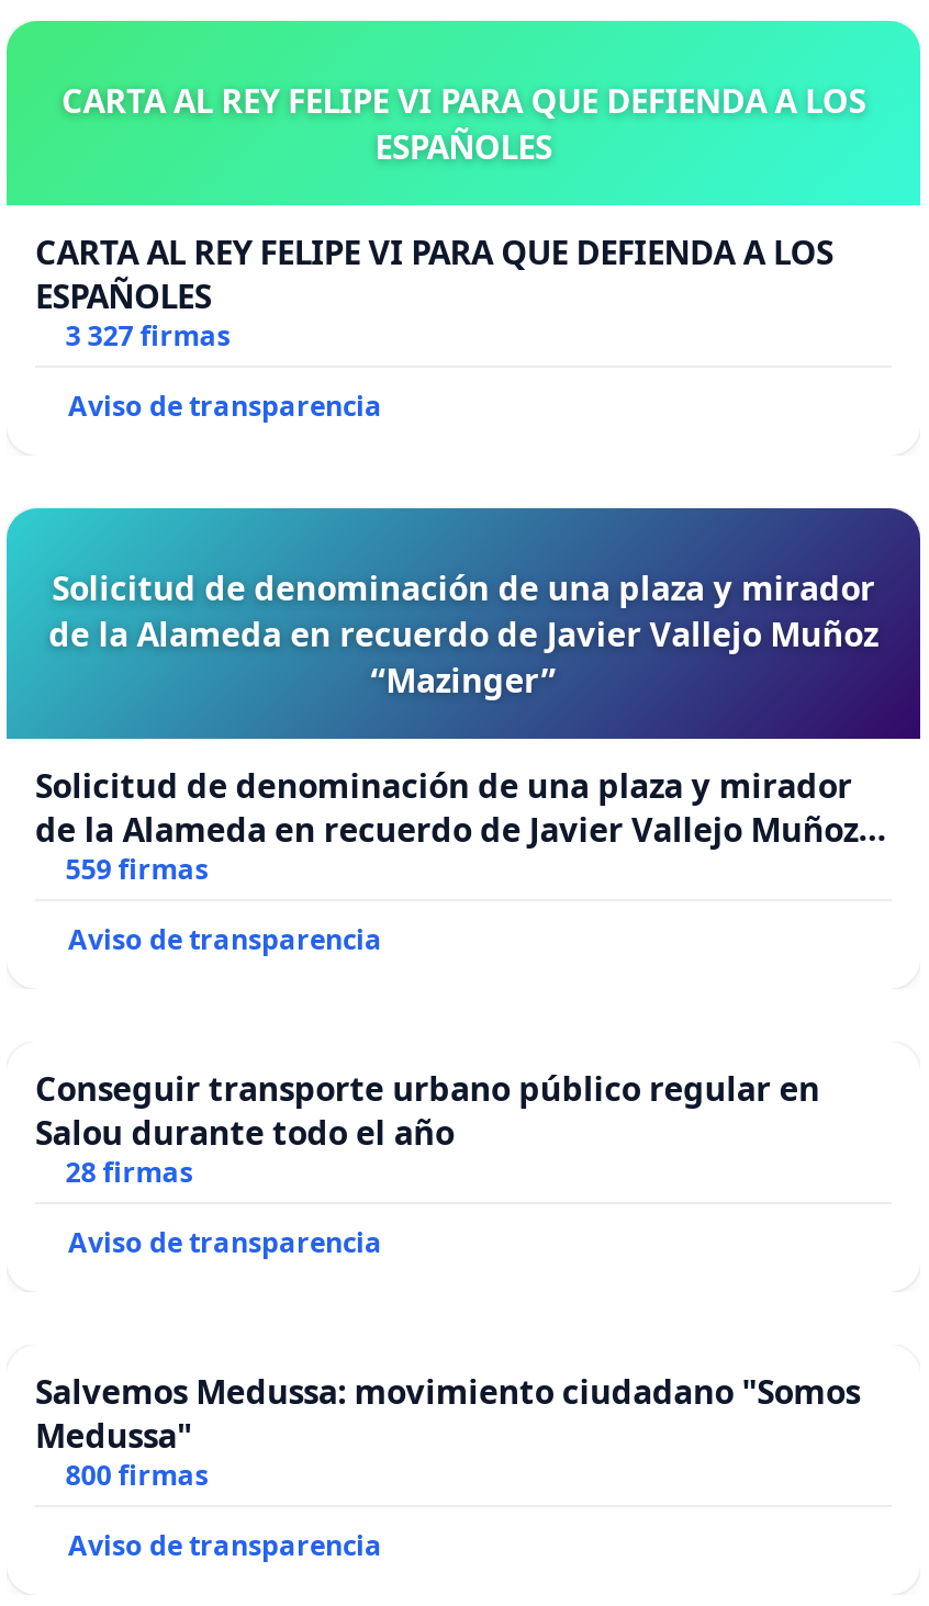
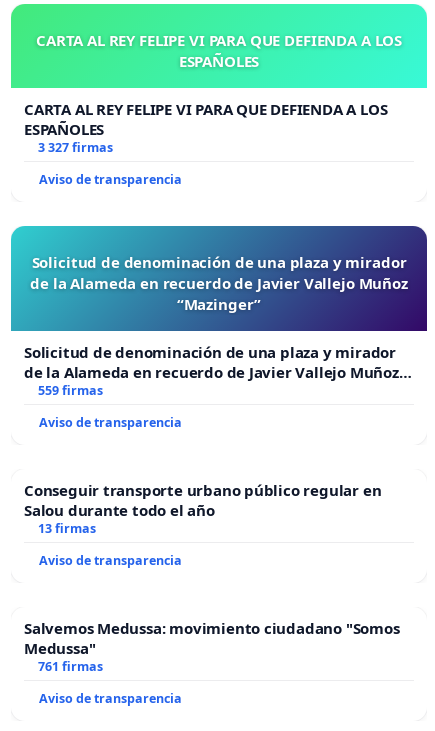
- 28 firmas
+ 13 firmas

- 800 firmas
+ 761 firmas
